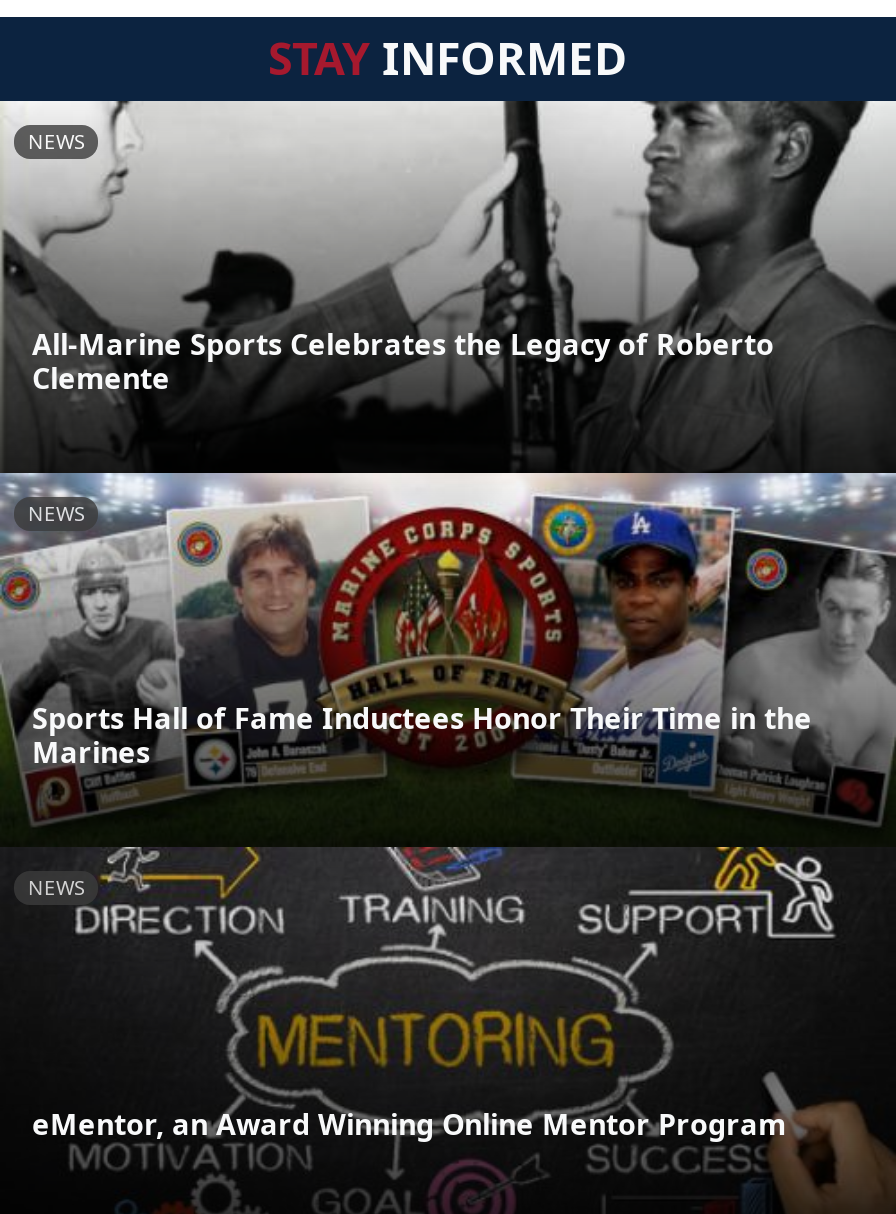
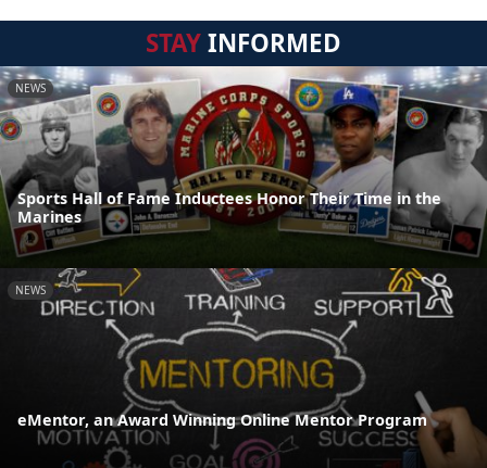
- [image]
- NEWS

- All-Marine Sports Celebrates the Legacy of Roberto
- Clemente
